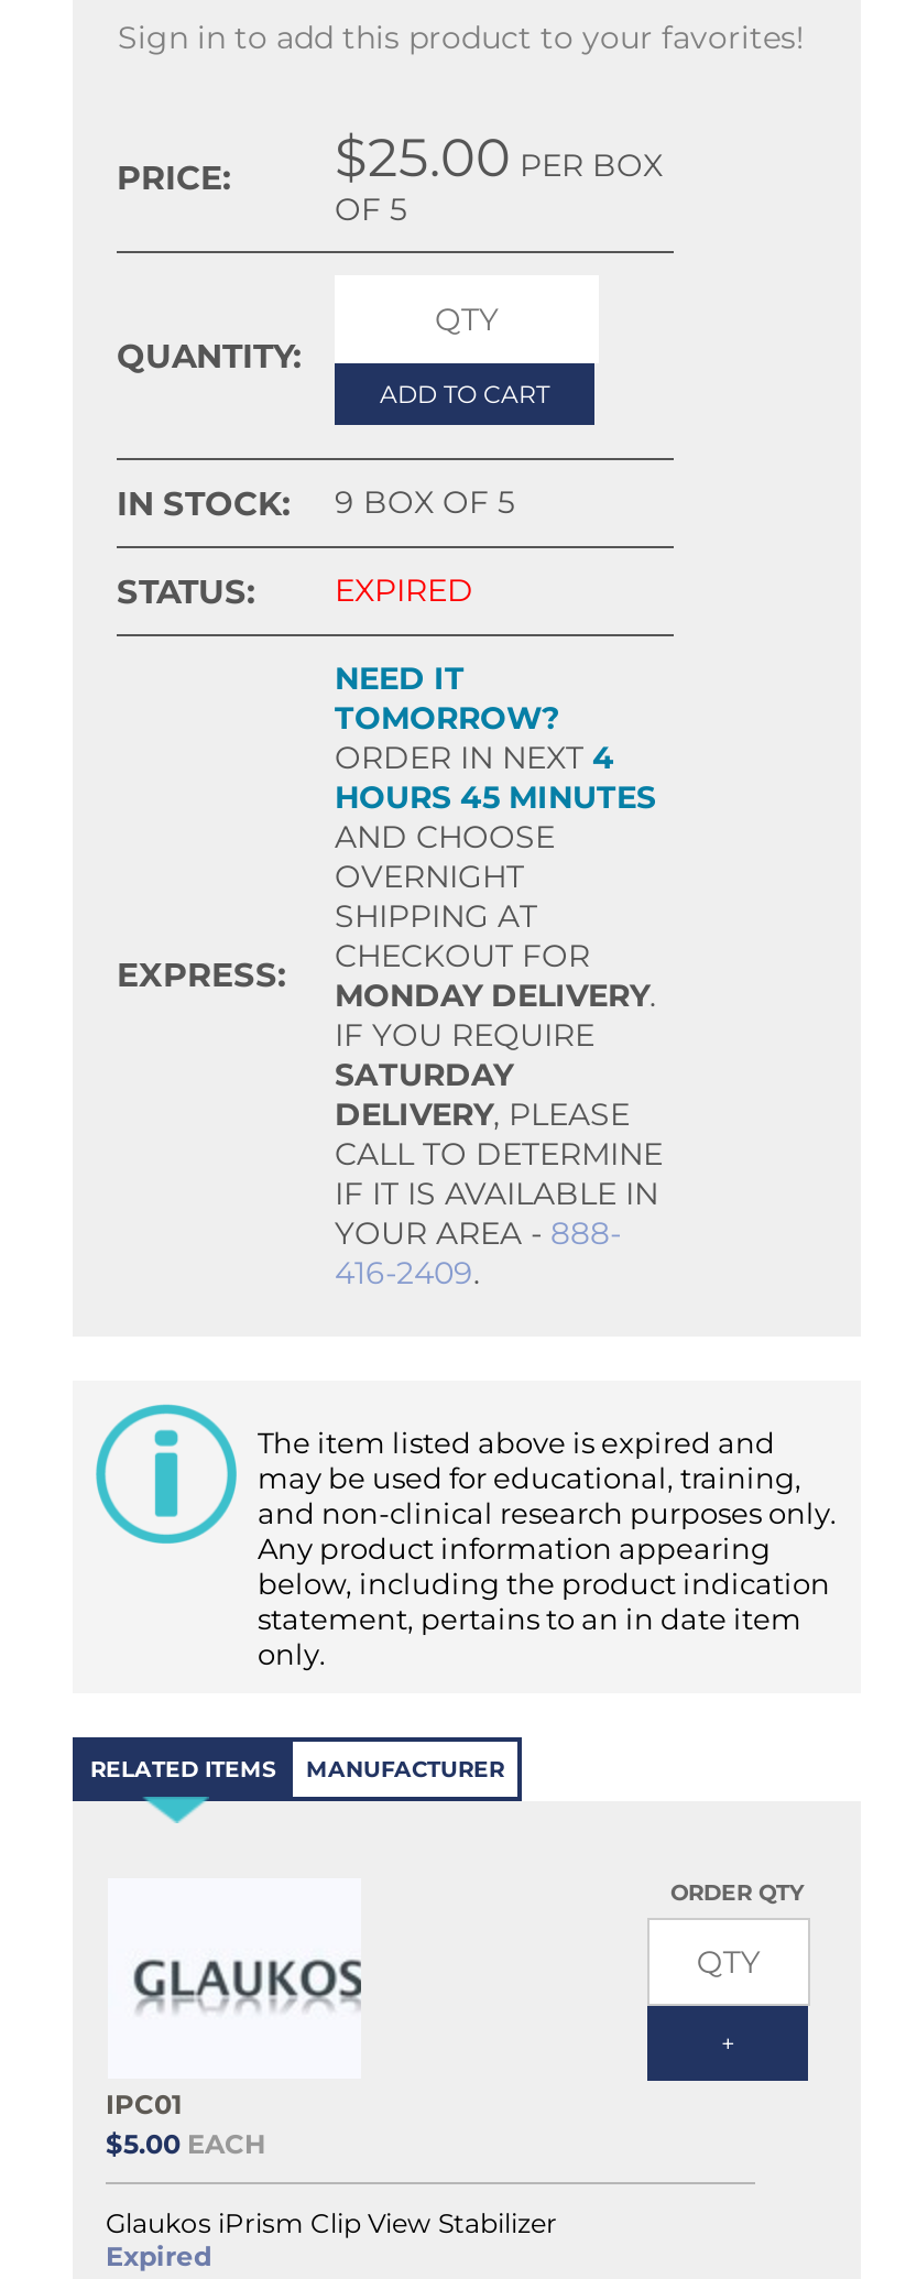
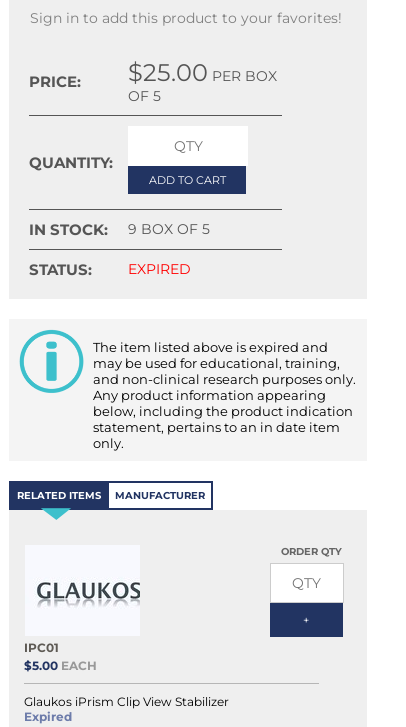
- NEED IT
- TOMORROW?
- ORDER IN NEXT 4
- HOURS 45 MINUTES
- AND CHOOSE
- OVERNIGHT
- SHIPPING AT
- CHECKOUT FOR
- MONDAY DELIVERY.
- IF YOU REQUIRE
- SATURDAY
- DELIVERY, PLEASE
- CALL TO DETERMINE
- IF IT IS AVAILABLE IN
- YOUR AREA - 888-
- 416-2409.

- EXPRESS:
